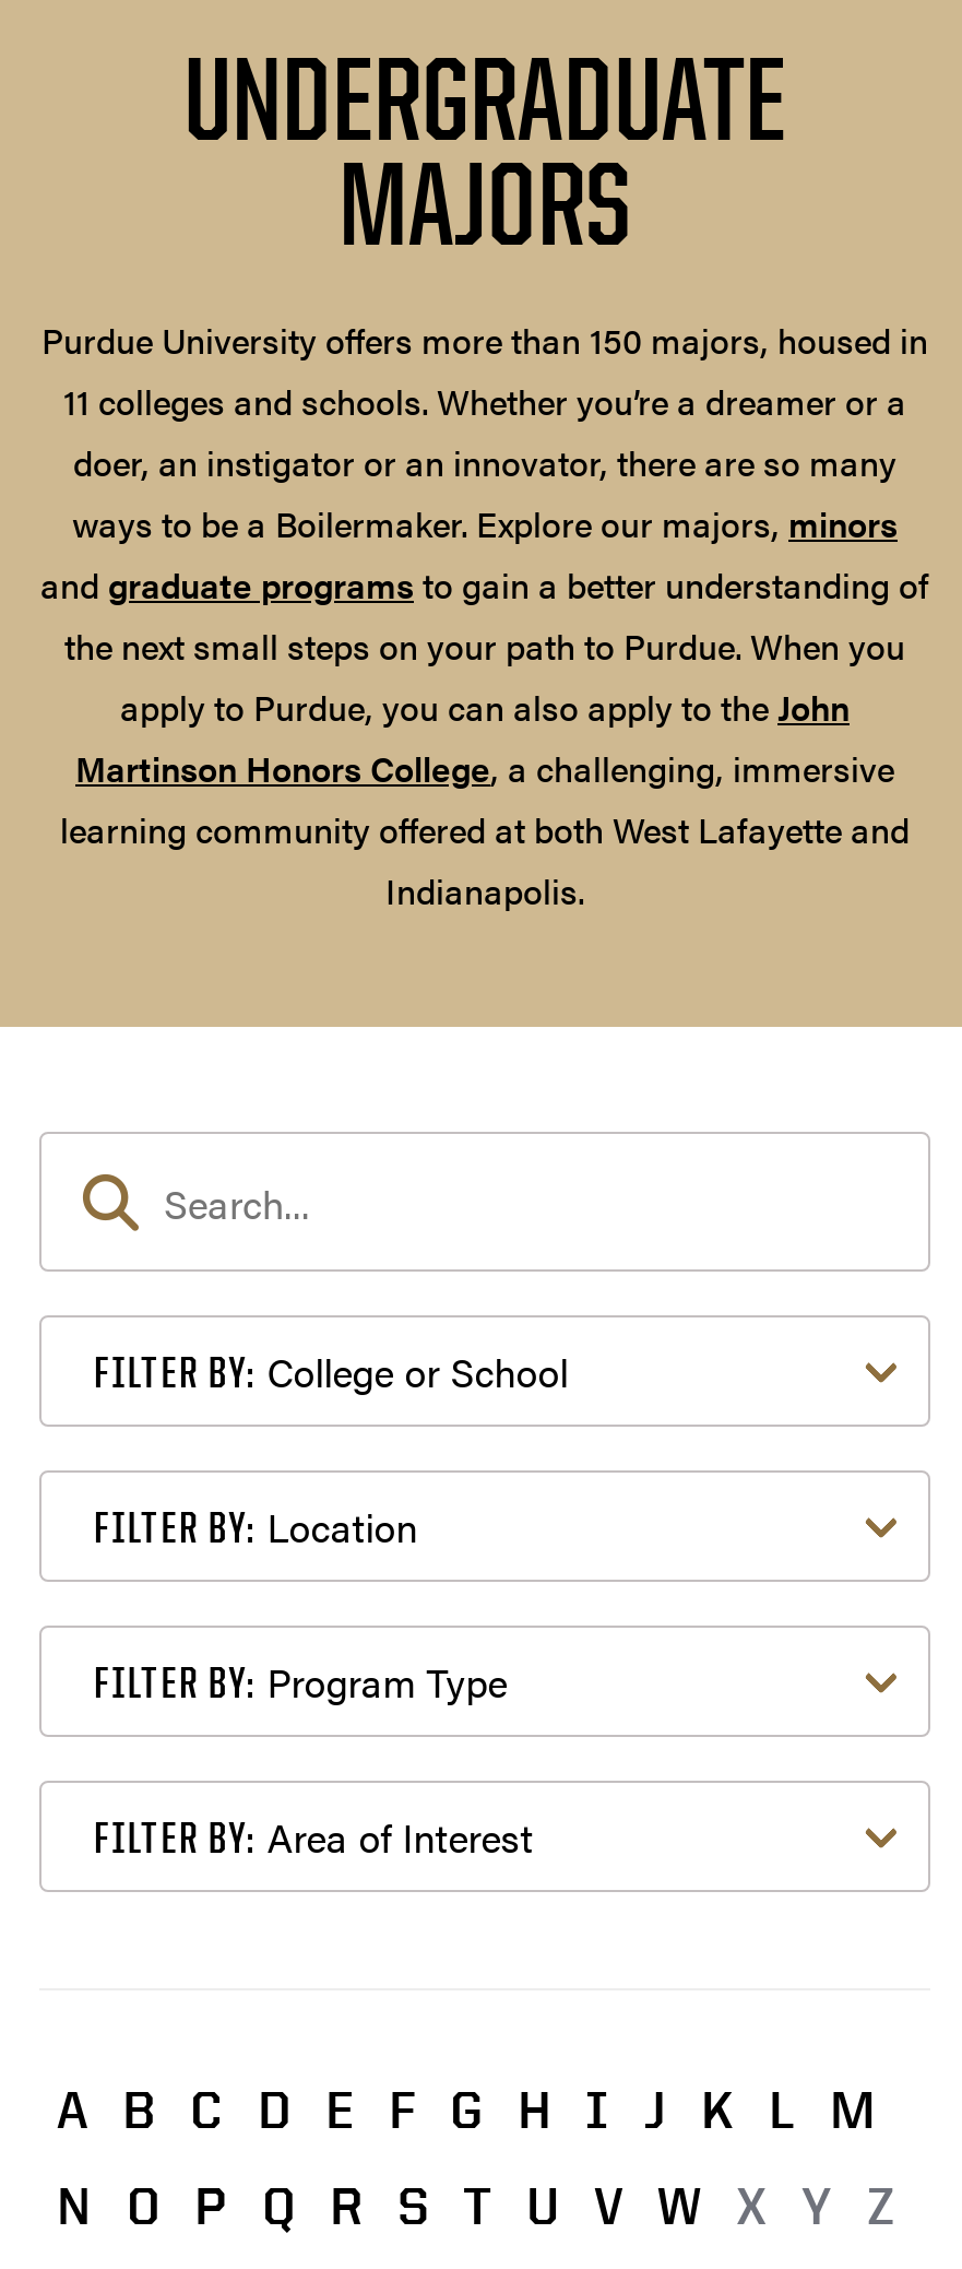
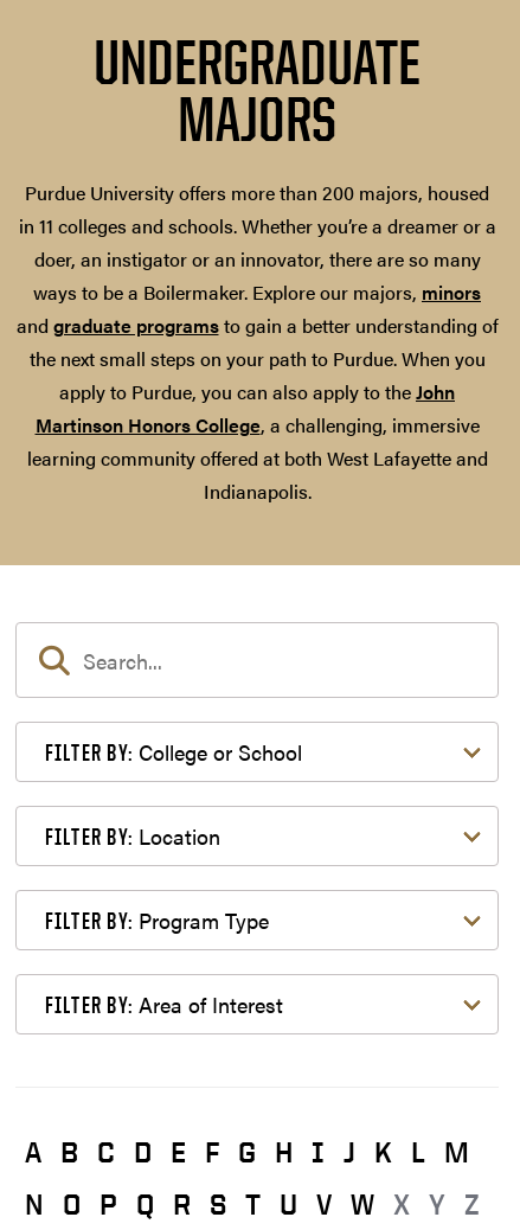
- Purdue University offers more than 150 majors, housed in
- 11 colleges and schools. Whether you’re a dreamer or a
+ Purdue University offers more than 200 majors, housed
+ in 11 colleges and schools. Whether you’re a dreamer or a
